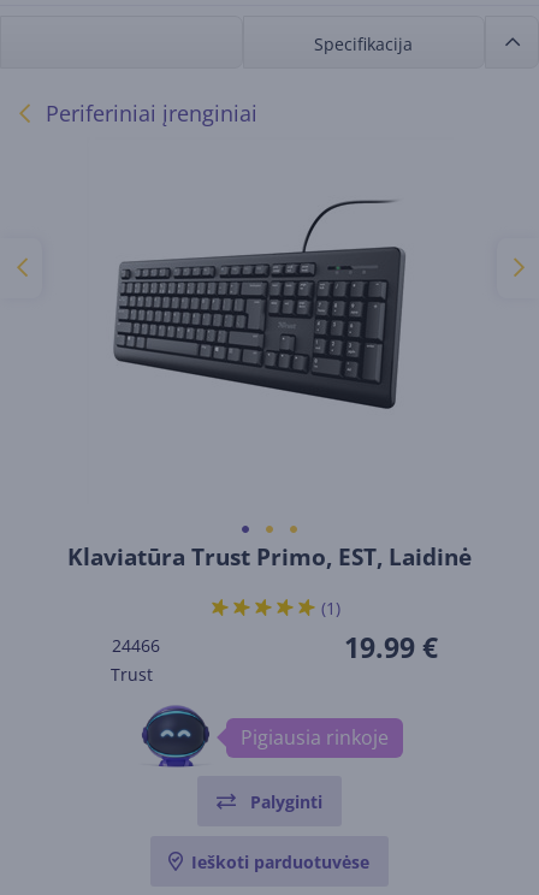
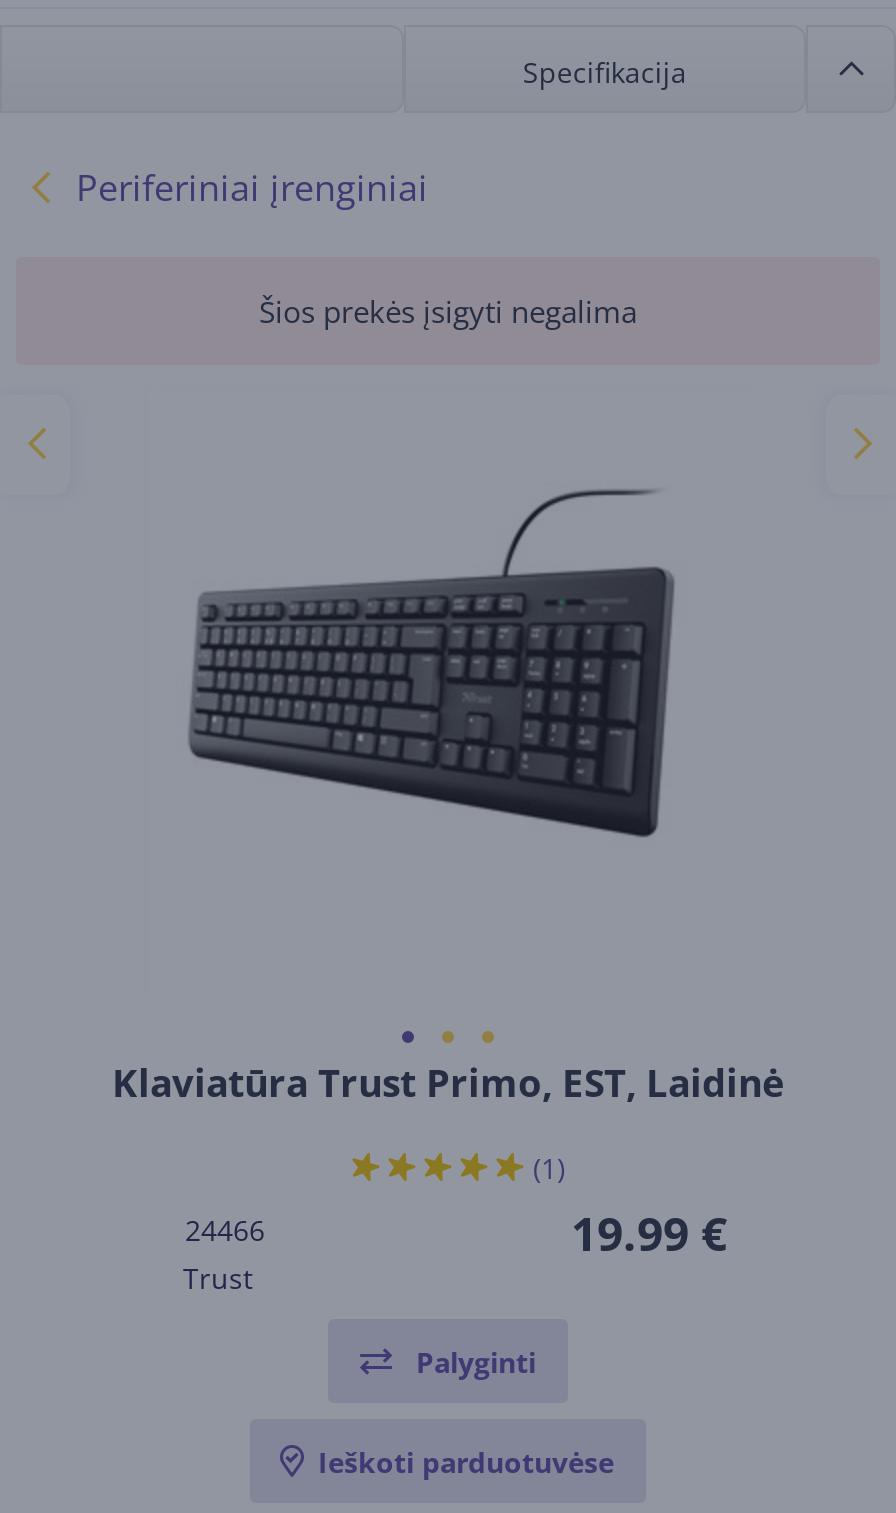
+ Šios prekės įsigyti negalima

moved down: [image]

moved down: Klaviatūra Trust Primo, EST, Laidinė | 24466 | Trust | 19.99 € | (1)

- [image]
- Pigiausia rinkoje
